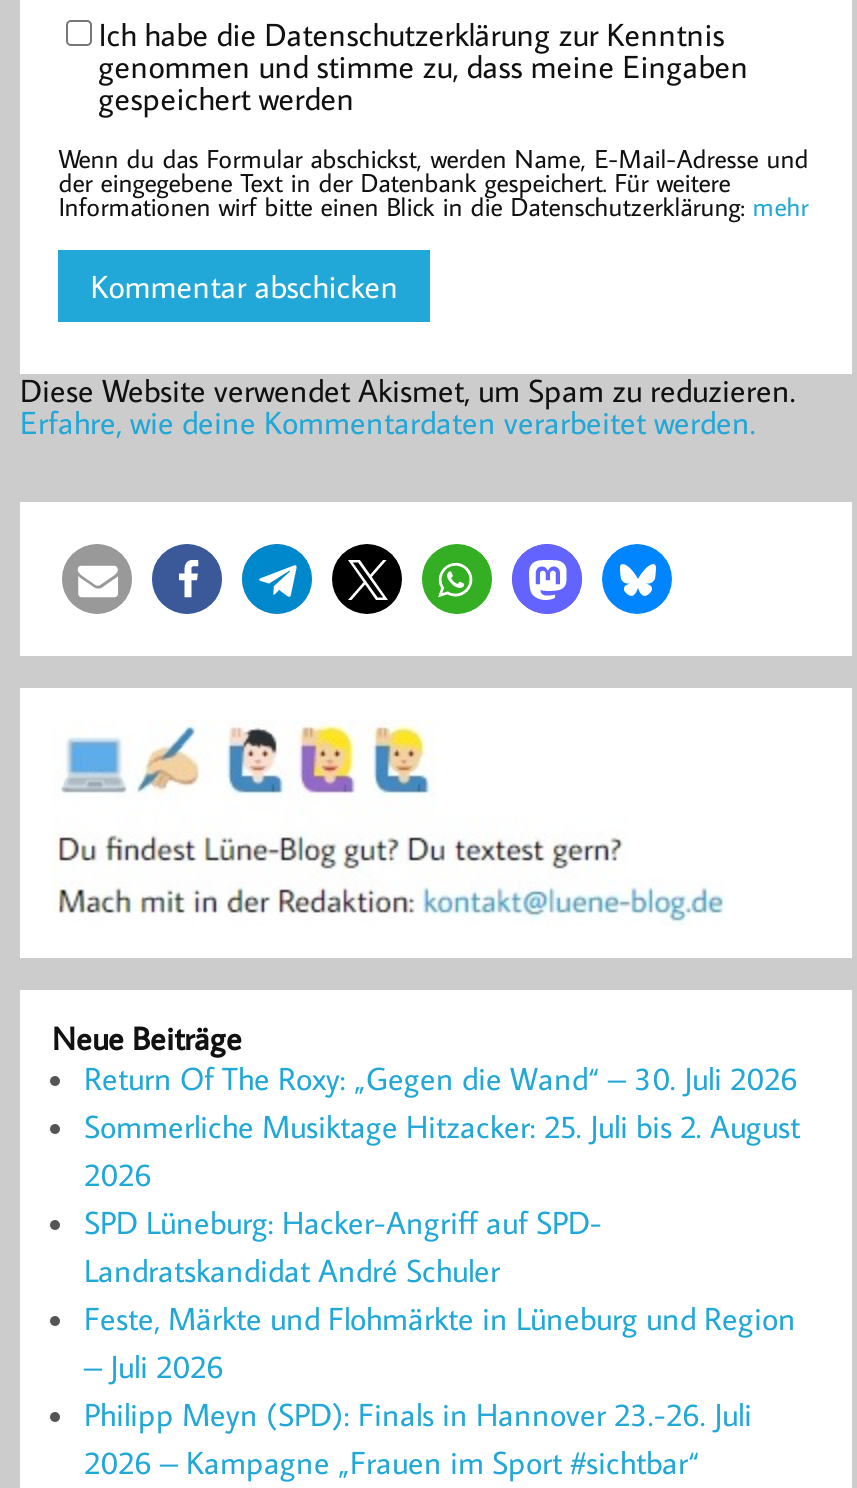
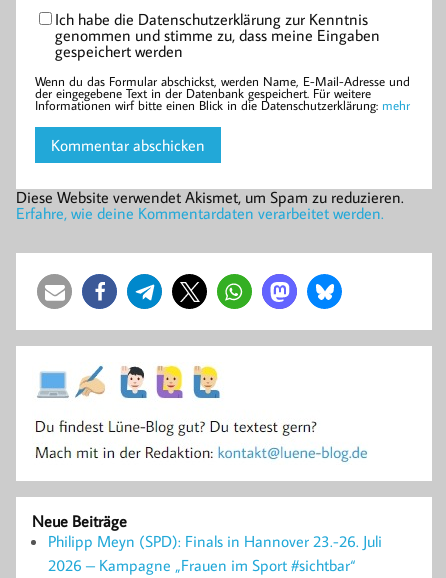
- Return Of The Roxy: „Gegen die Wand“ – 30. Juli 2026
- Sommerliche Musiktage Hitzacker: 25. Juli bis 2. August
- 2026
- SPD Lüneburg: Hacker-Angriff auf SPD-
- Landratskandidat André Schuler
- Feste, Märkte und Flohmärkte in Lüneburg und Region
- – Juli 2026
